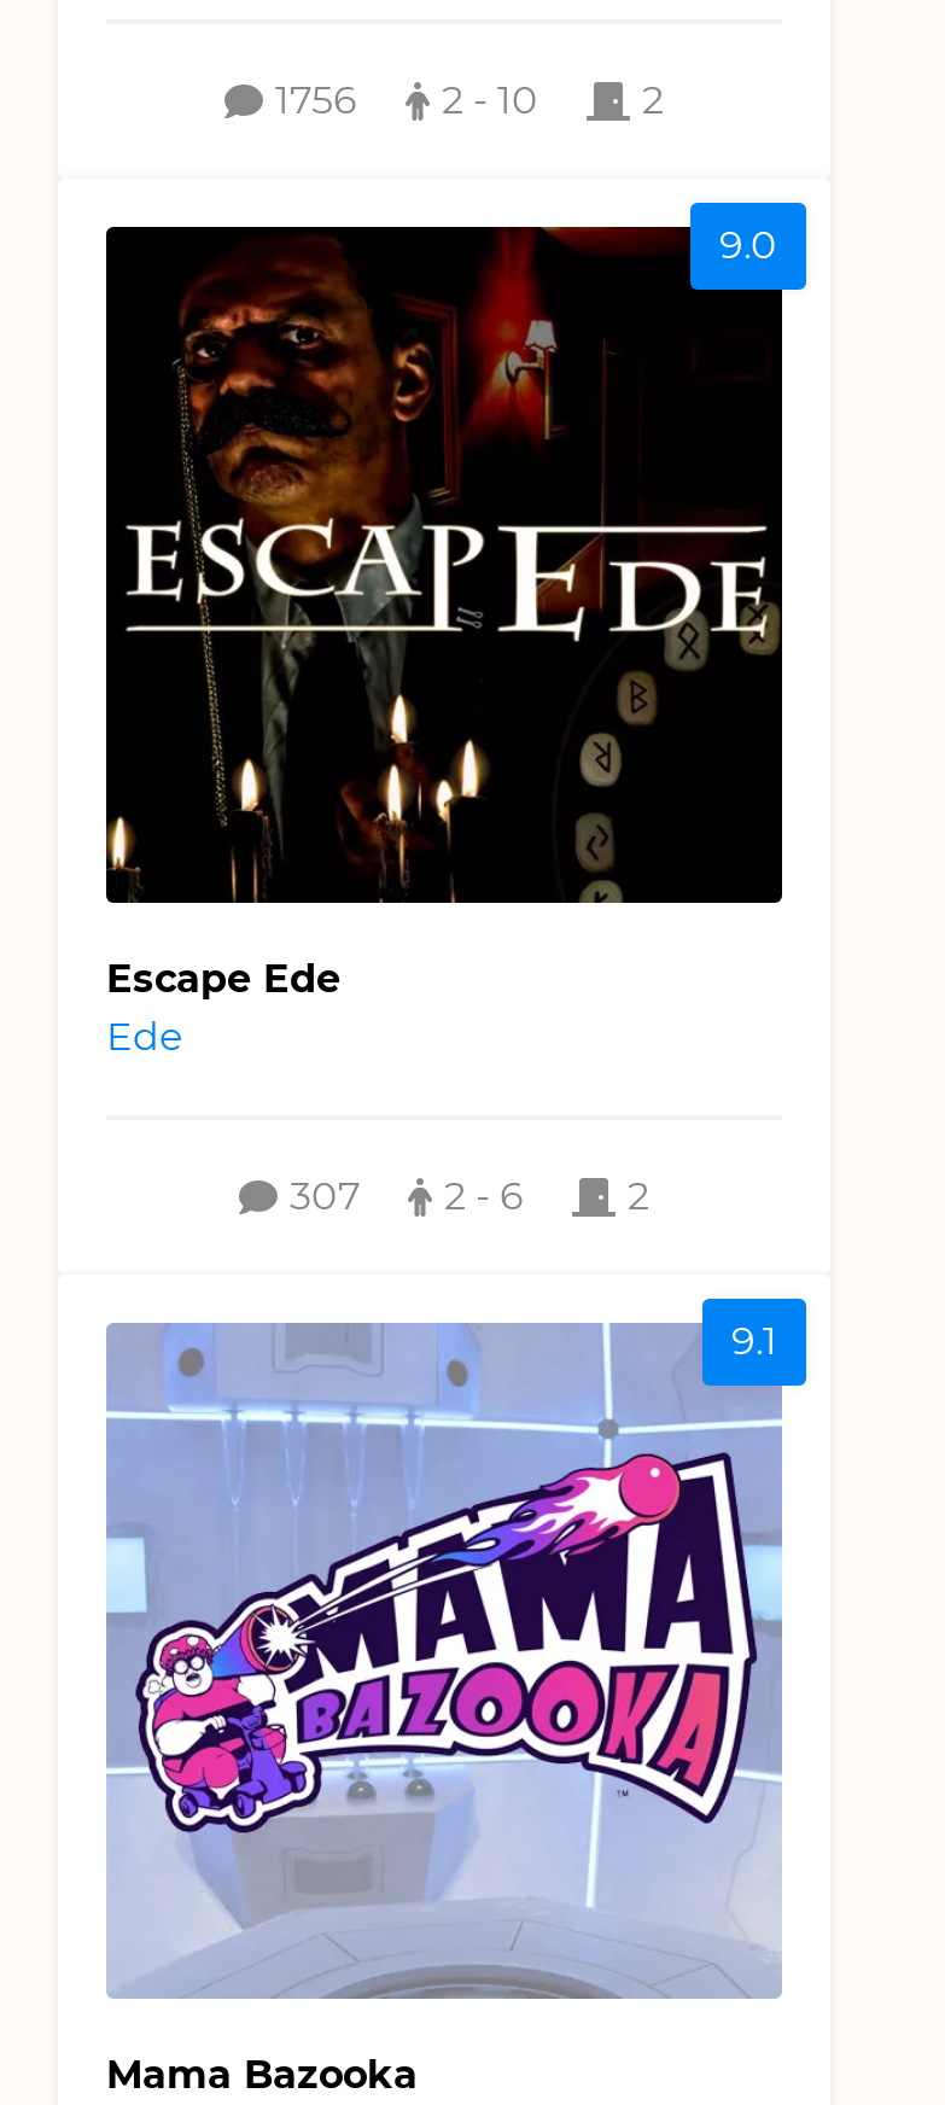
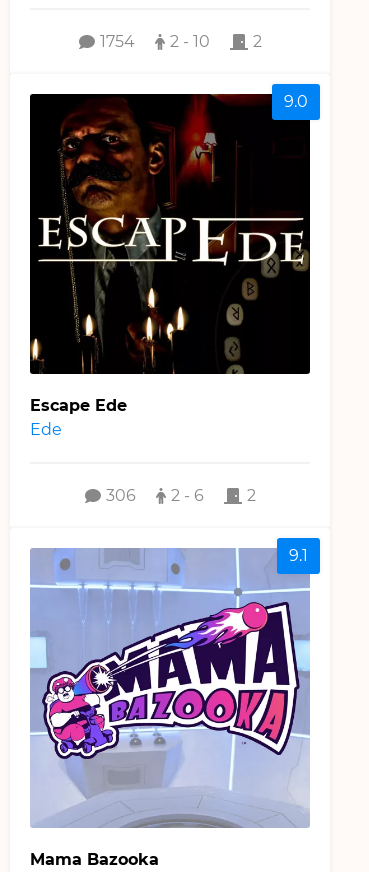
- 1756 2 - 10
+ 1754 2 - 10

- 307 2 - 6
+ 306 2 - 6
